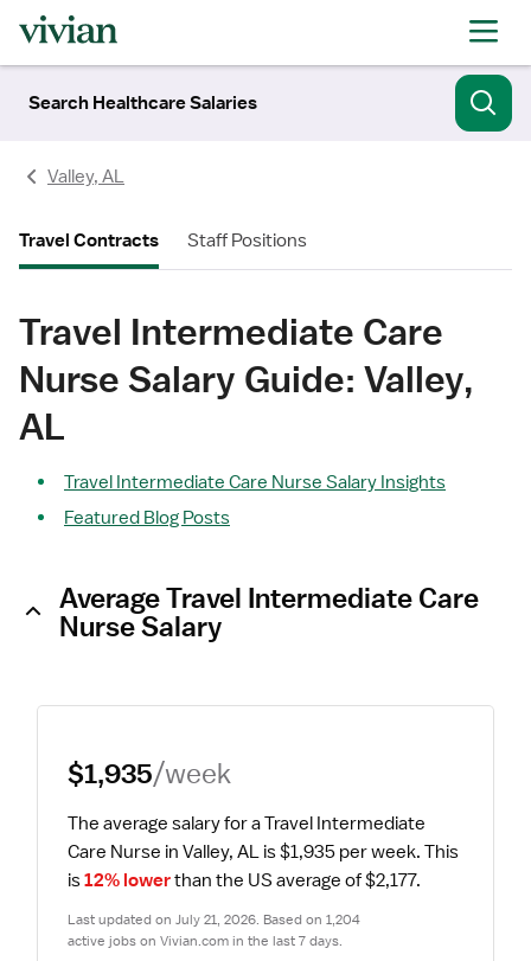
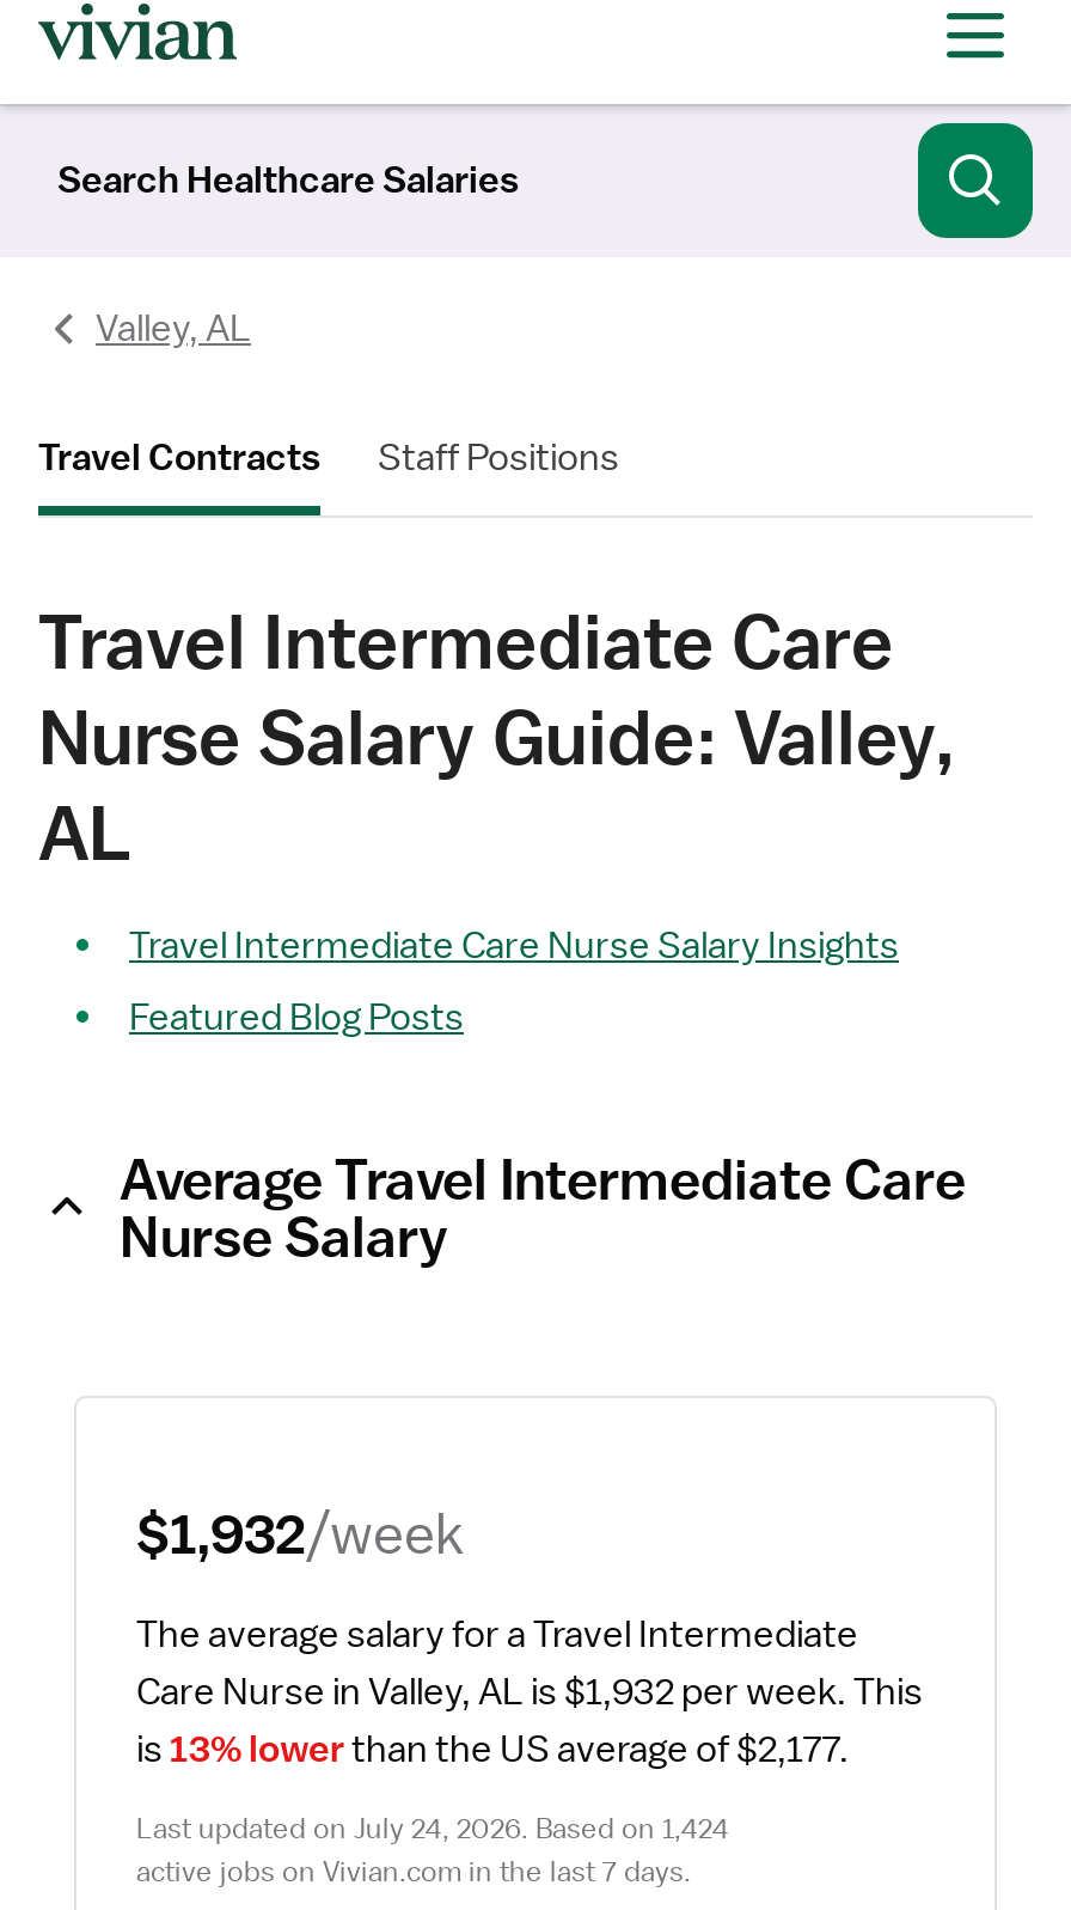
- $1,935/week
+ $1,932/week

- Care Nurse in Valley, AL is $1,935 per week. This
+ Care Nurse in Valley, AL is $1,932 per week. This

- is 12% lowerthan the US average of $2,177.
+ is 13% lowerthan the US average of $2,177.

- Last updated on July 21, 2026. Based on 1,204
+ Last updated on July 24, 2026. Based on 1,424
